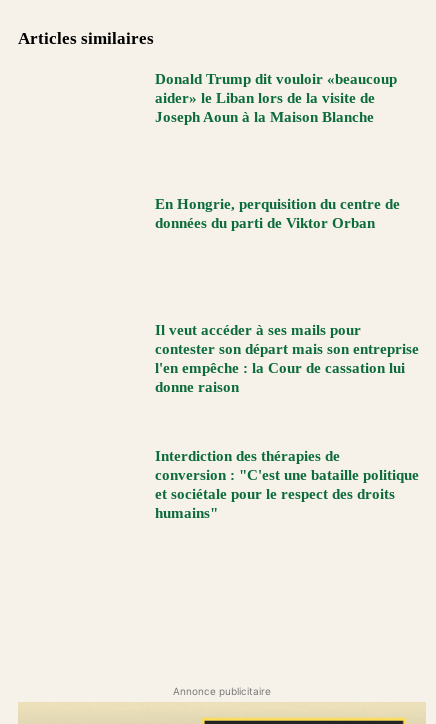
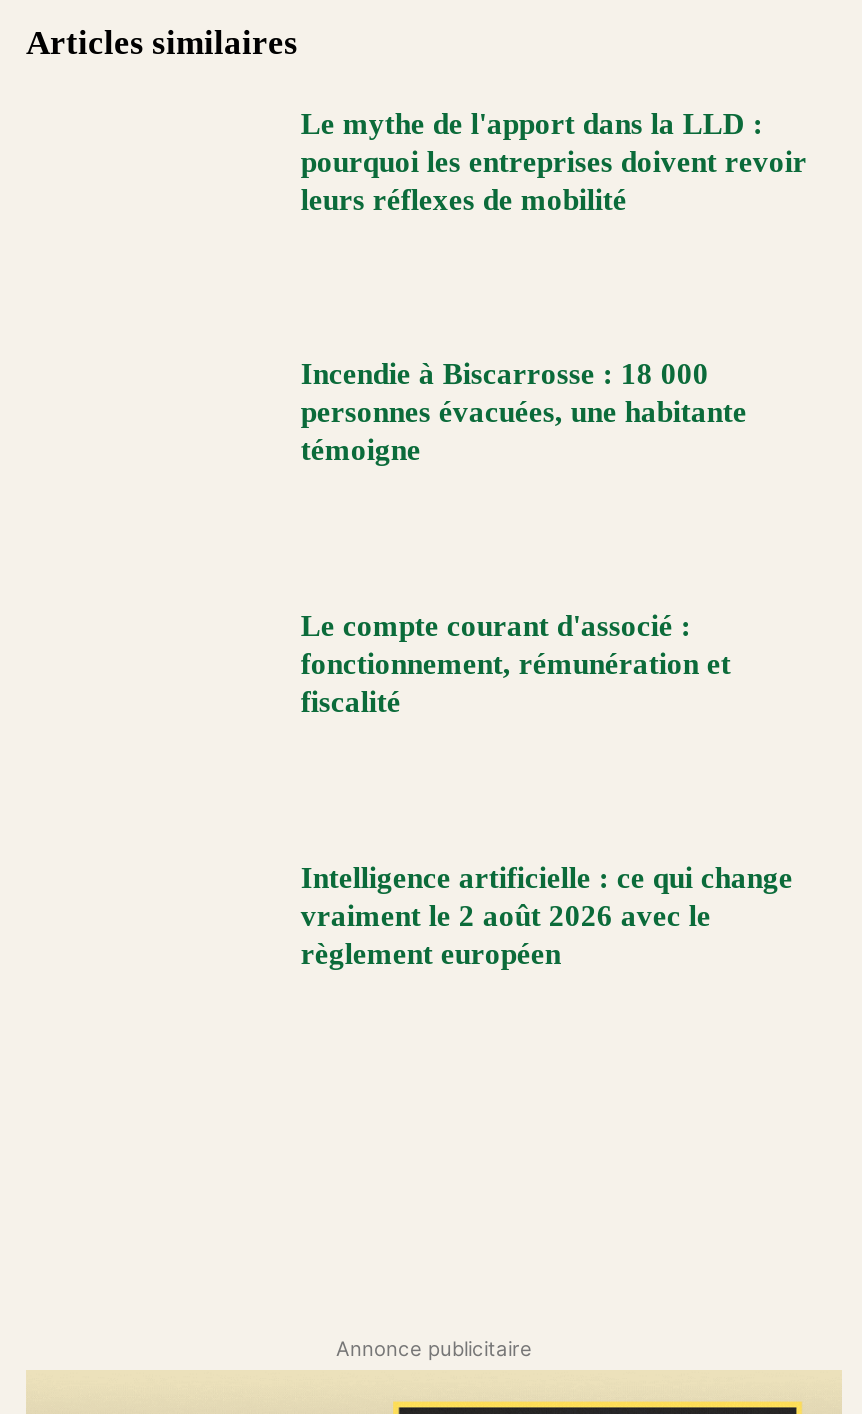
- Donald Trump dit vouloir «beaucoup
- aider» le Liban lors de la visite de
- Joseph Aoun à la Maison Blanche
+ Le mythe de l'apport dans la LLD :
+ pourquoi les entreprises doivent revoir
+ leurs réflexes de mobilité

- En Hongrie, perquisition du centre de
- données du parti de Viktor Orban
+ Incendie à Biscarrosse : 18 000
+ personnes évacuées, une habitante
+ témoigne

- Il veut accéder à ses mails pour
- contester son départ mais son entreprise
- l'en empêche : la Cour de cassation lui
- donne raison
+ Le compte courant d'associé :
+ fonctionnement, rémunération et
+ fiscalité

- Interdiction des thérapies de
- conversion : "C'est une bataille politique
- et sociétale pour le respect des droits
- humains"
+ Intelligence artificielle : ce qui change
+ vraiment le 2 août 2026 avec le
+ règlement européen
